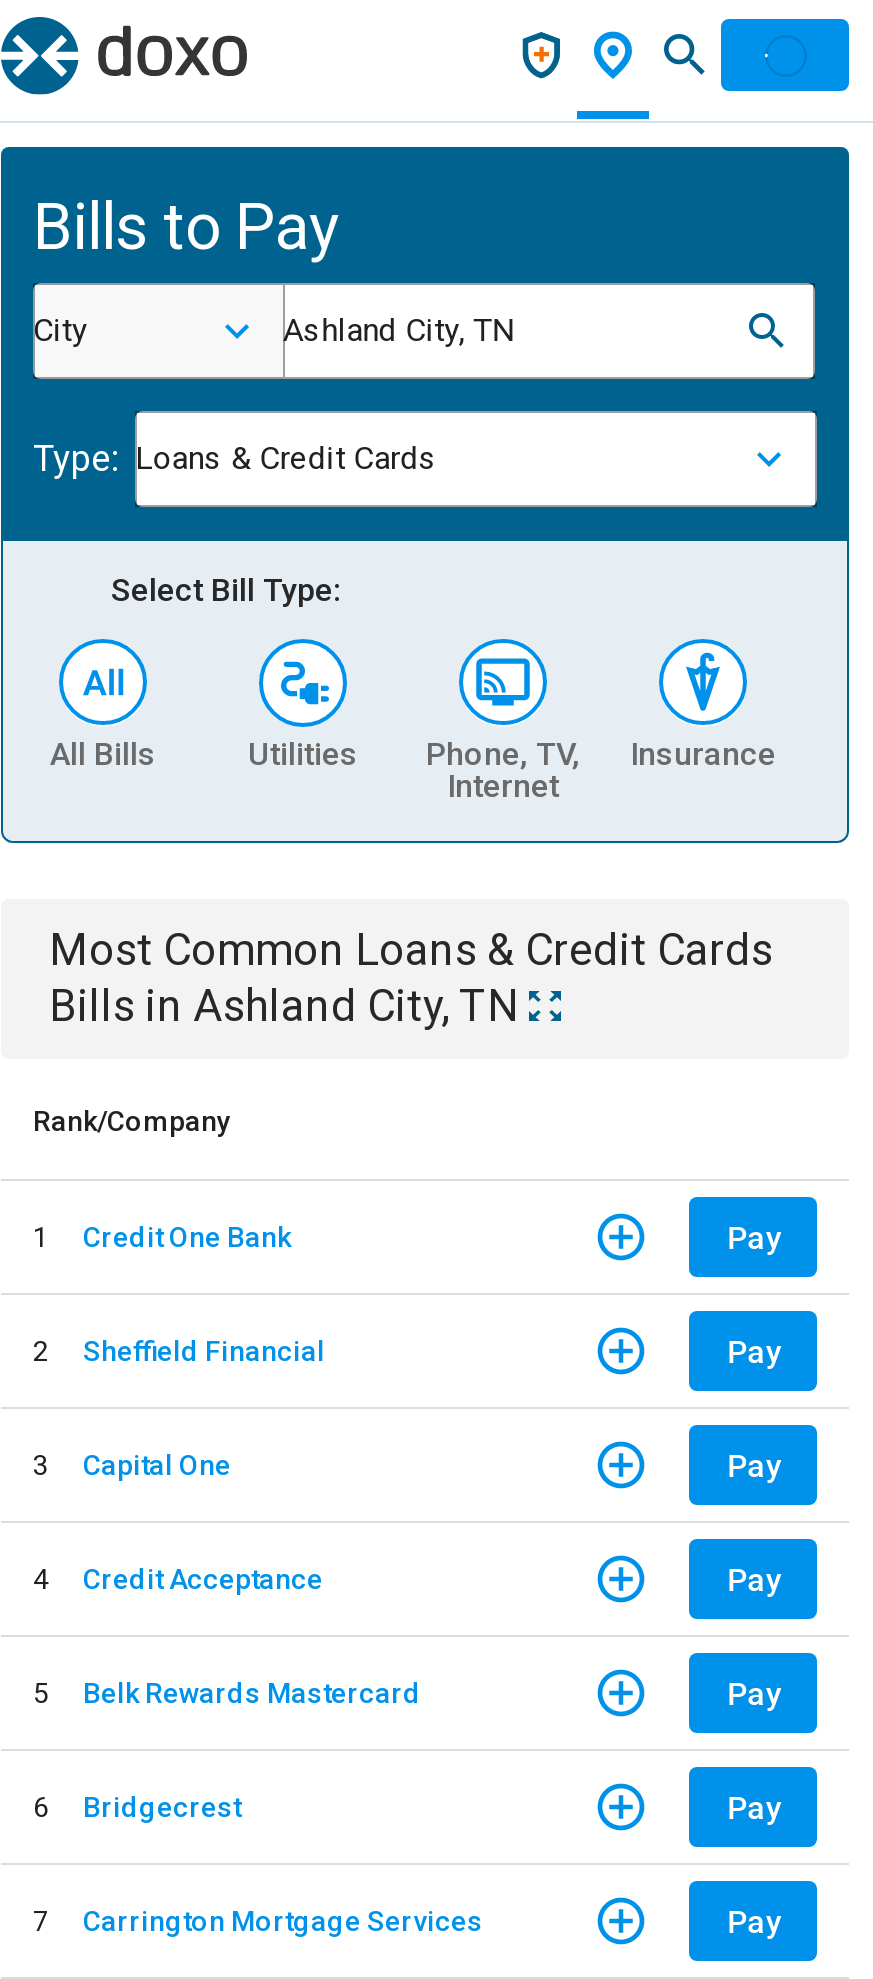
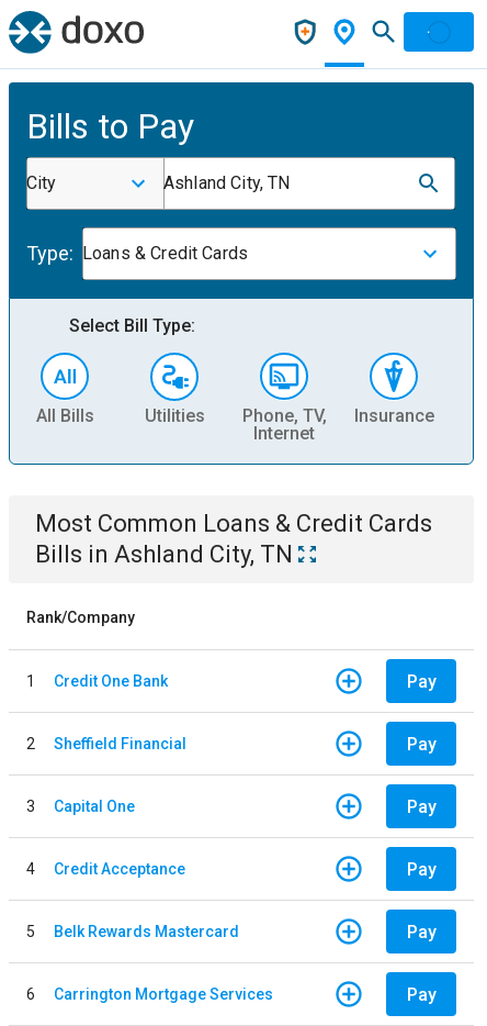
- Bridgecrest
- Pay
- 7
